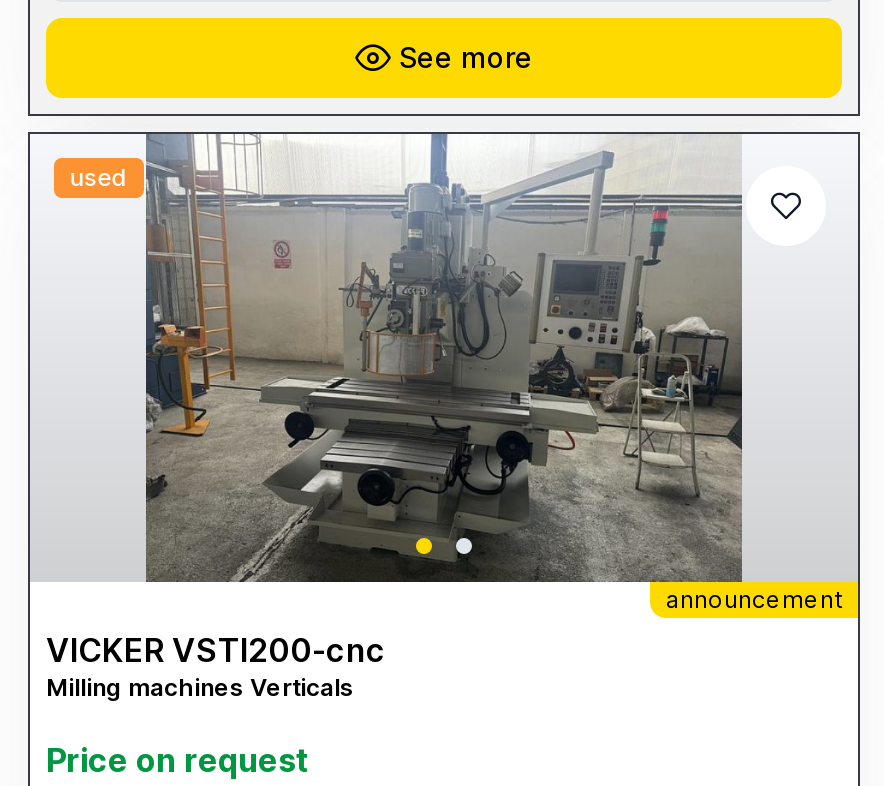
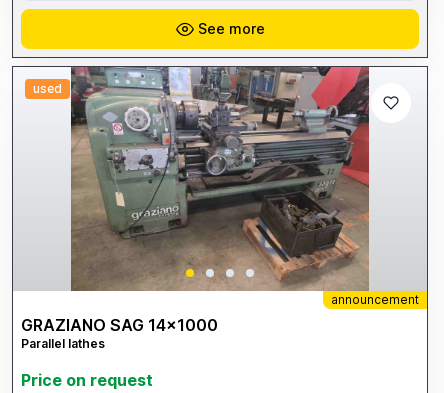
- [image]
- VICKER VSTI200-cnc
- Milling machines Verticals
+ [image]
+ GRAZIANO SAG 14x1000
+ Parallel lathes
